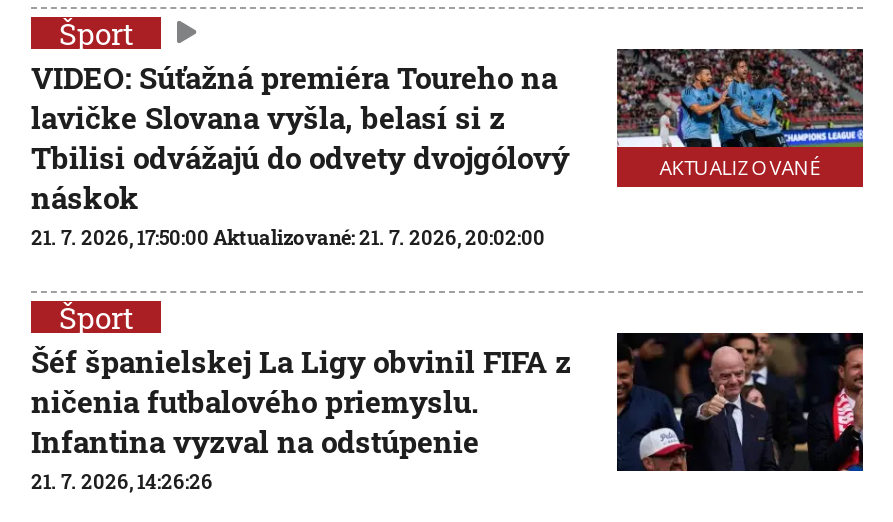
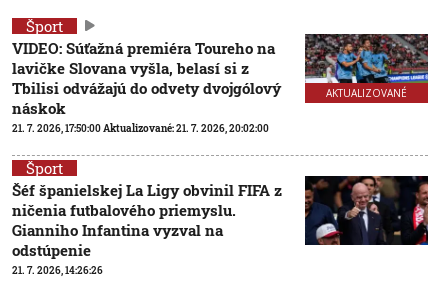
- Infantina vyzval na odstúpenie
+ Gianniho Infantina vyzval na
+ odstúpenie
